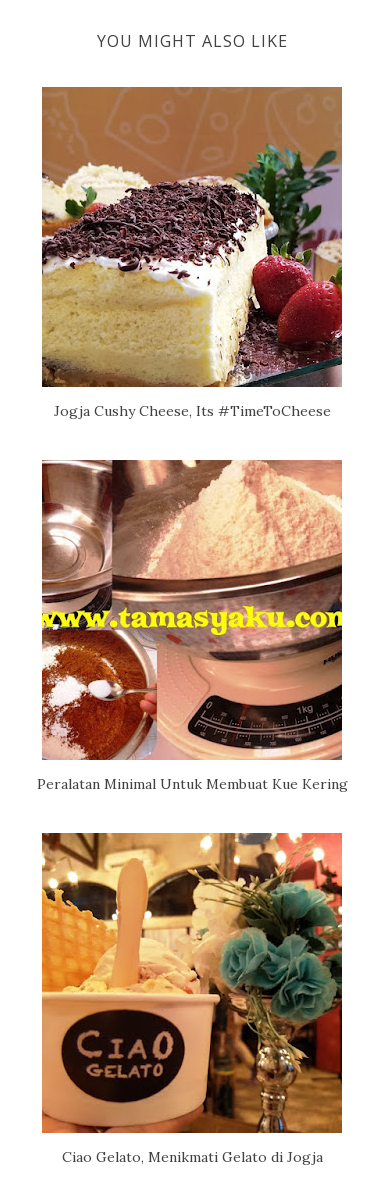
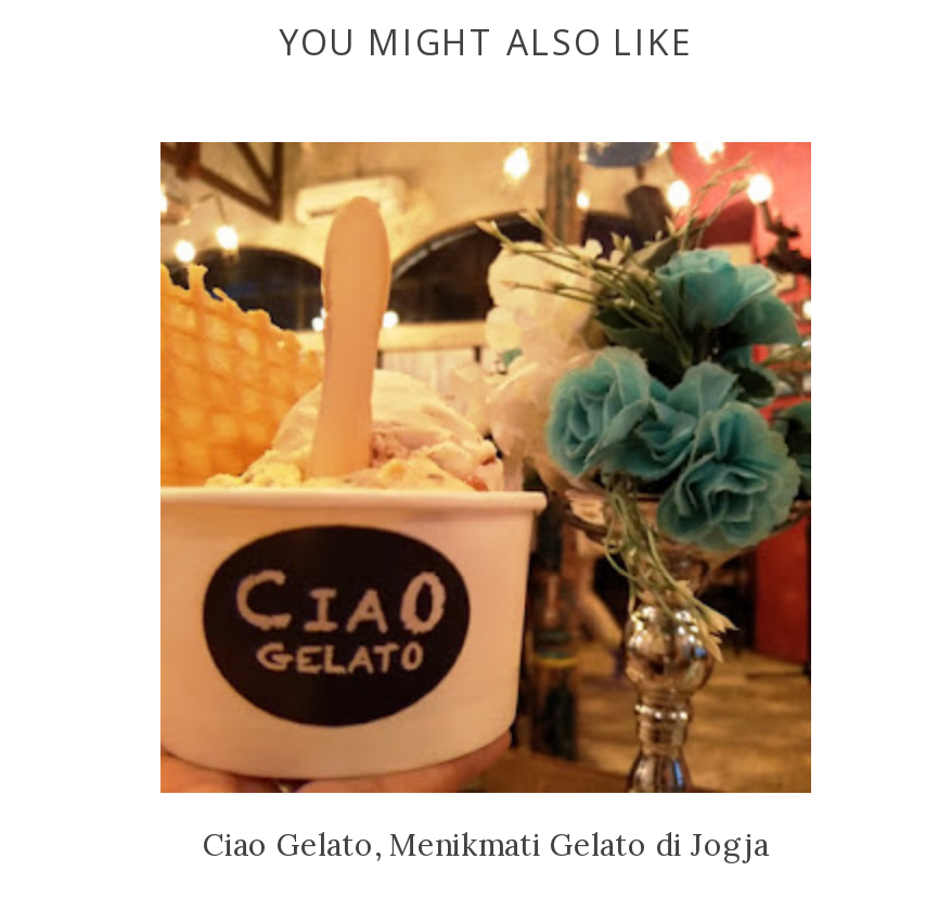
- [image]
- Jogja Cushy Cheese, Its #TimeToCheese

- [image]
- Peralatan Minimal Untuk Membuat Kue Kering
